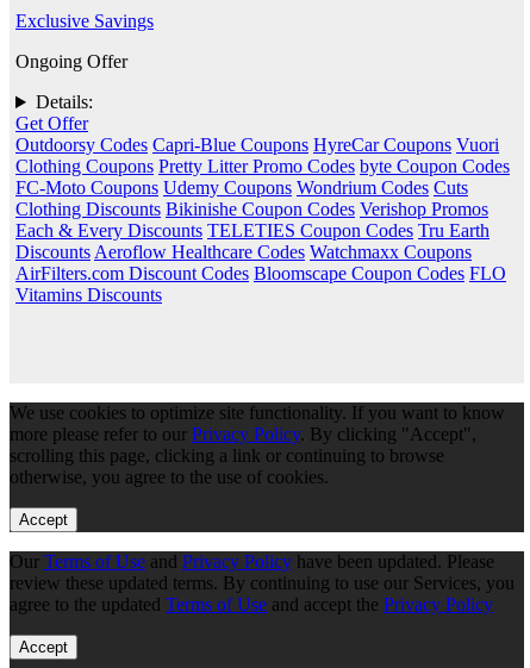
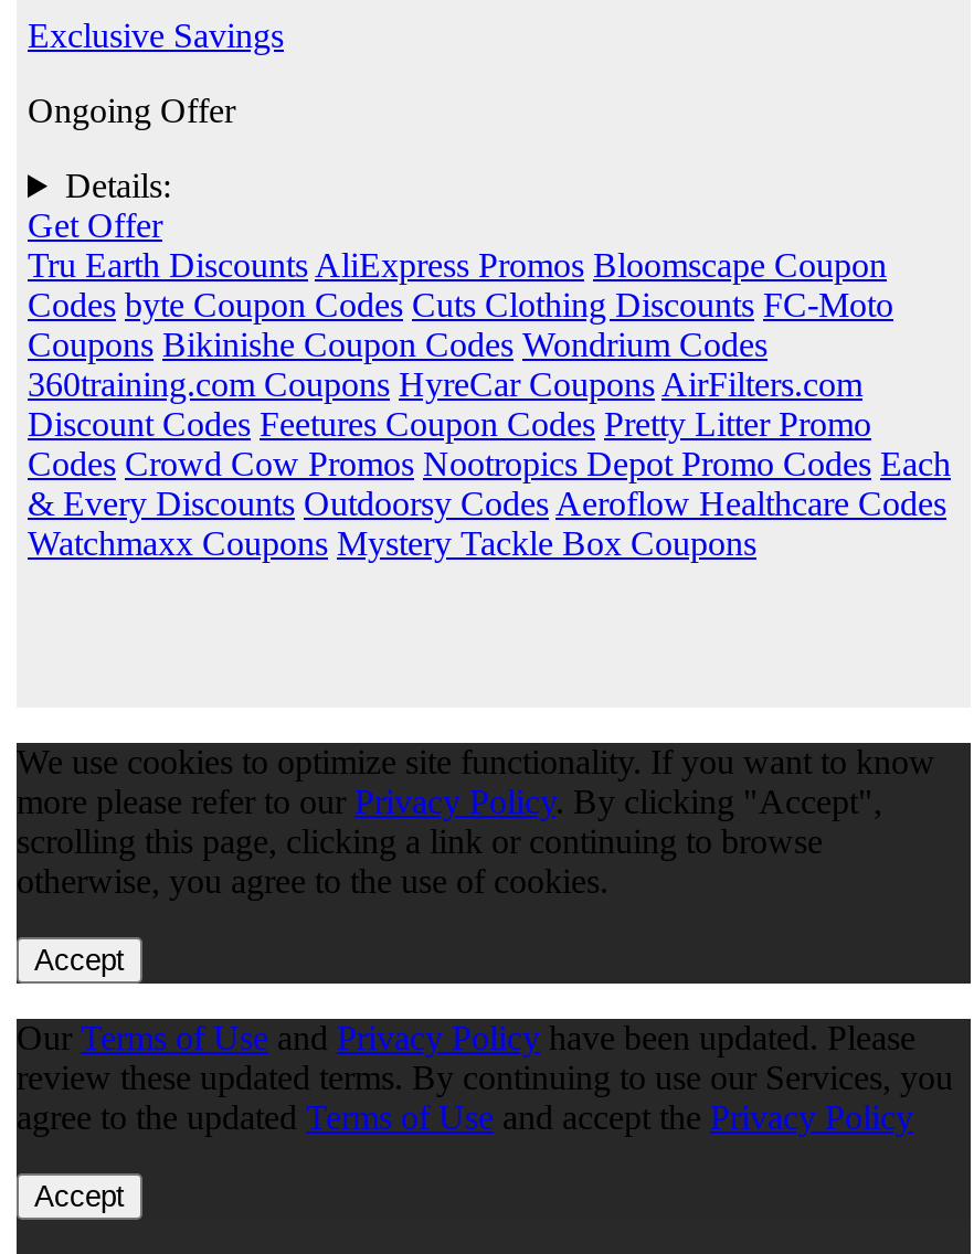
- Outdoorsy Codes Capri-Blue Coupons HyreCar Coupons Vuori
- Clothing Coupons Pretty Litter Promo Codes byte Coupon Codes
- FC-Moto Coupons Udemy Coupons Wondrium Codes Cuts
- Clothing Discounts Bikinishe Coupon Codes Verishop Promos
- Each & Every Discounts TELETIES Coupon Codes Tru Earth
- Discounts Aeroflow Healthcare Codes Watchmaxx Coupons
- AirFilters.com Discount Codes Bloomscape Coupon Codes FLO
- Vitamins Discounts
+ Tru Earth Discounts AliExpress Promos Bloomscape Coupon
+ Codes byte Coupon Codes Cuts Clothing Discounts FC-Moto
+ Coupons Bikinishe Coupon Codes Wondrium Codes
+ 360training.com Coupons HyreCar Coupons AirFilters.com
+ Discount Codes Feetures Coupon Codes Pretty Litter Promo
+ Codes Crowd Cow Promos Nootropics Depot Promo Codes Each
+ & Every Discounts Outdoorsy Codes Aeroflow Healthcare Codes
+ Watchmaxx Coupons Mystery Tackle Box Coupons
